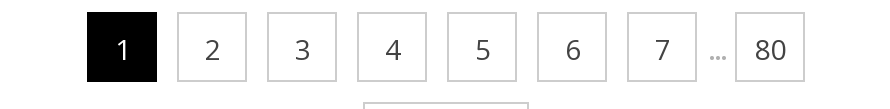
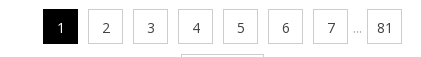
- 80
+ 81
